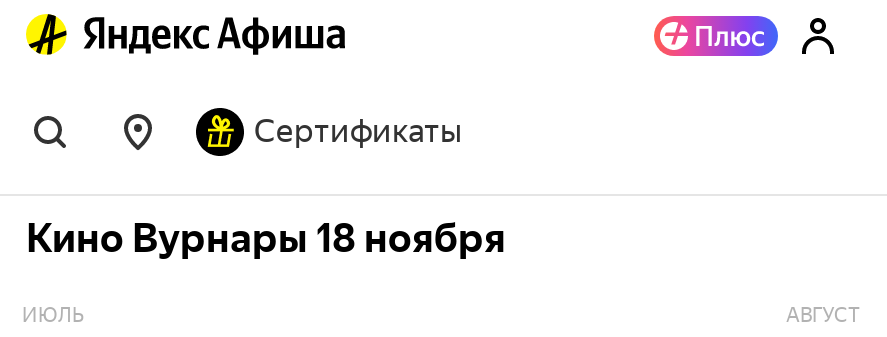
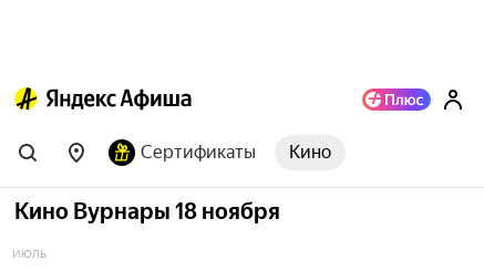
+ Кино

- АВГУСТ
